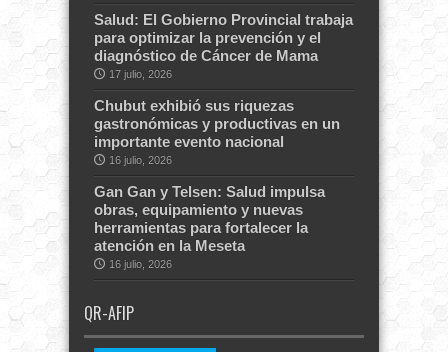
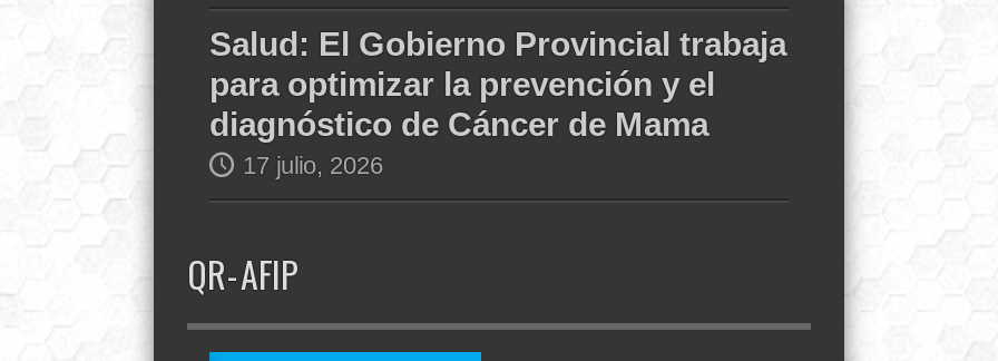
- Chubut exhibió sus riquezas
- gastronómicas y productivas en un
- importante evento nacional
- 16 julio, 2026
- Gan Gan y Telsen: Salud impulsa
- obras, equipamiento y nuevas
- herramientas para fortalecer la
- atención en la Meseta
- 16 julio, 2026
